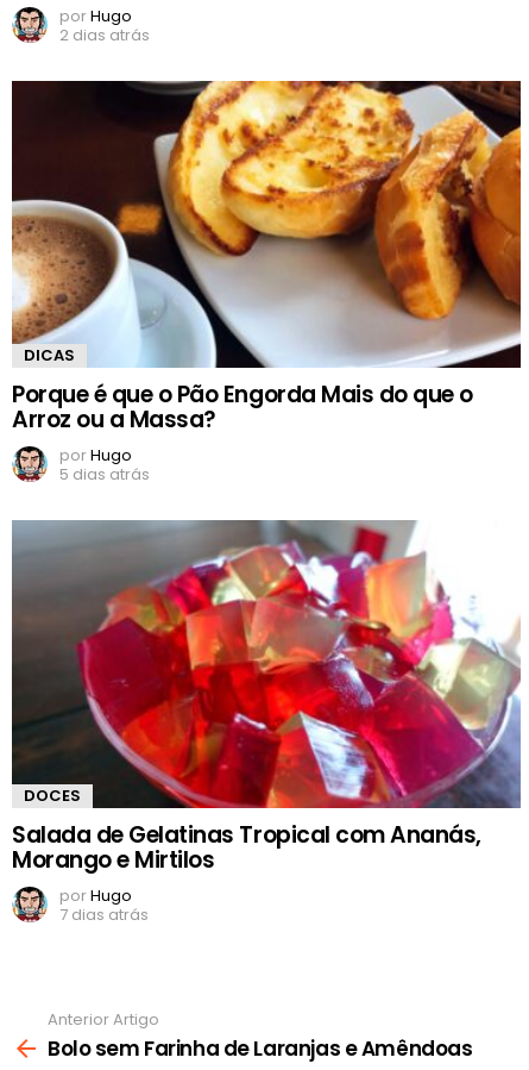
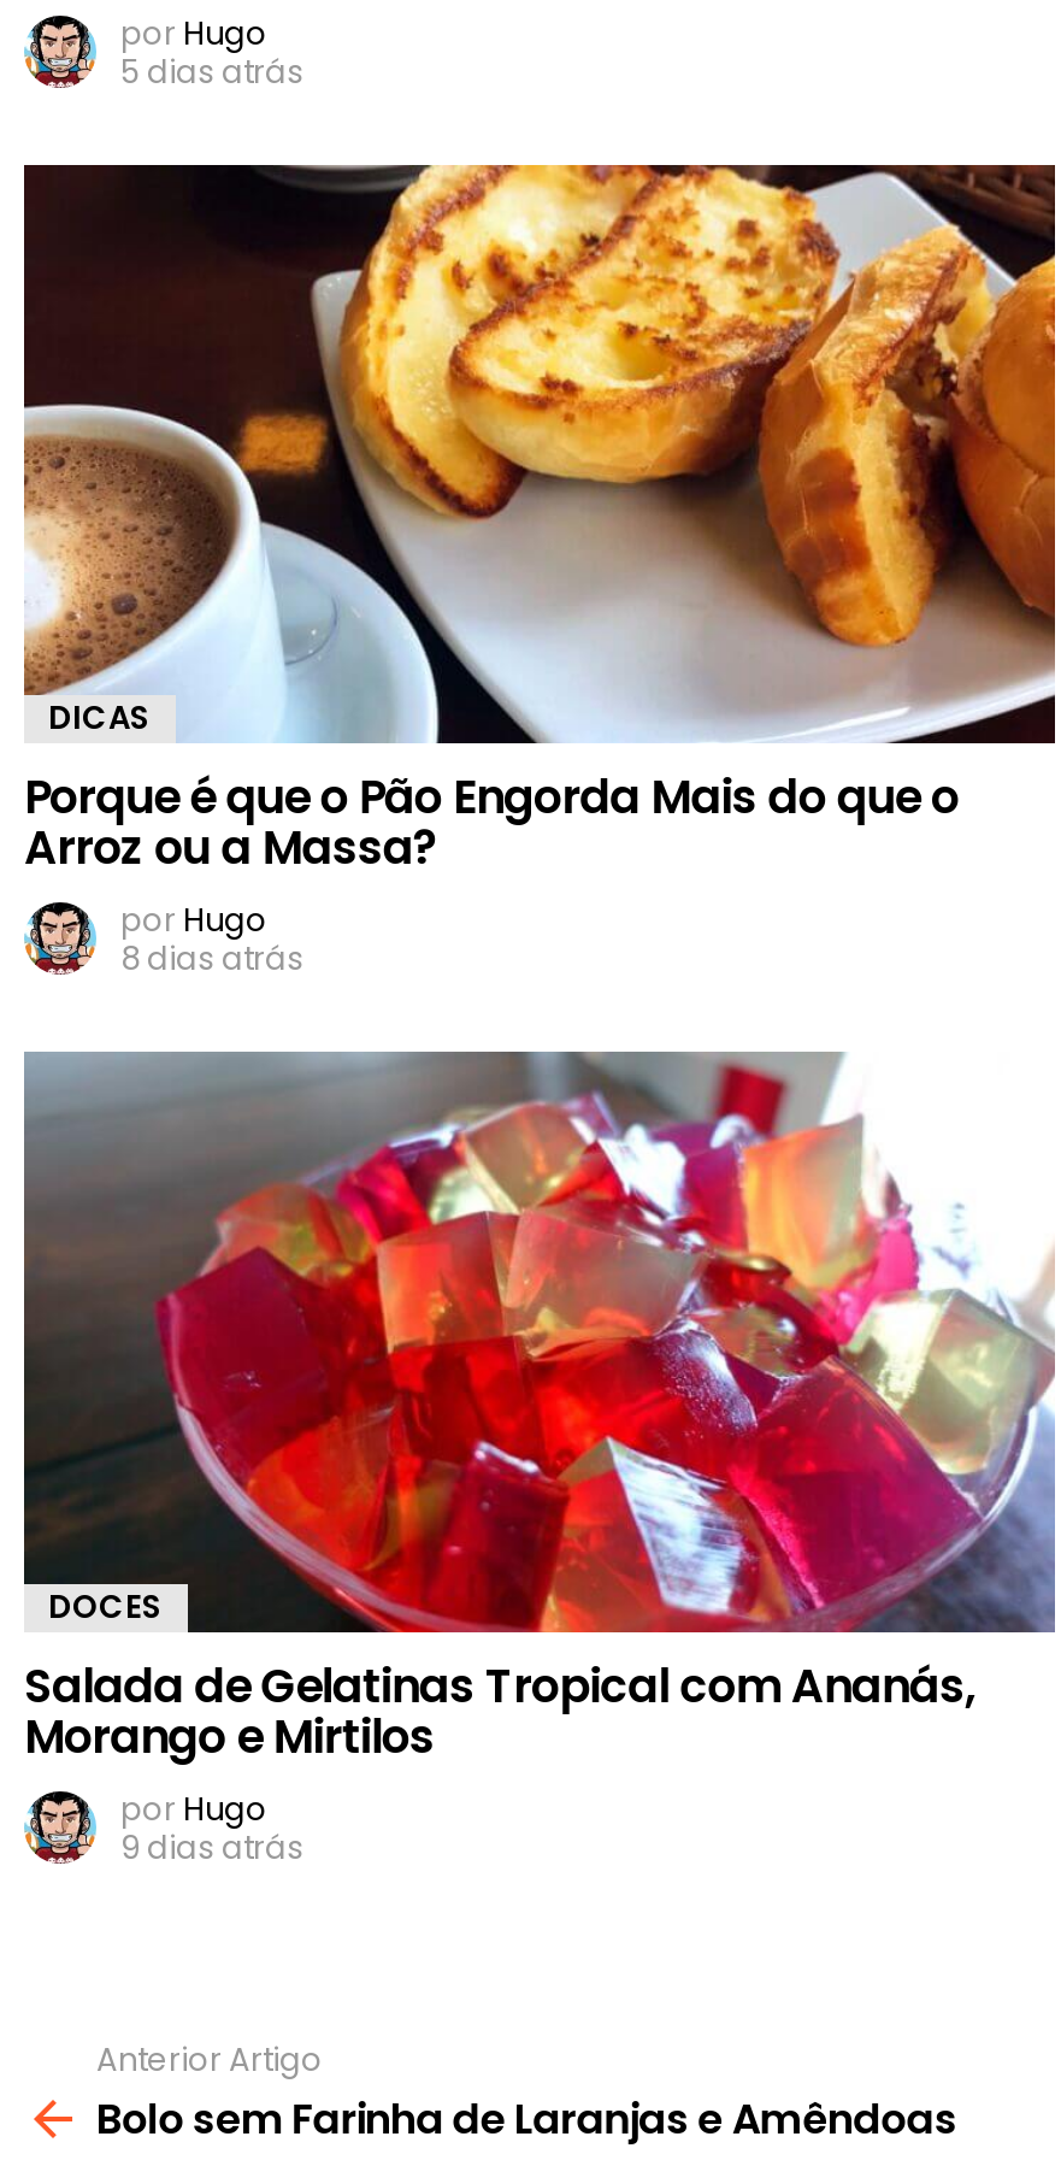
- 2 dias atrás
+ 5 dias atrás

- 5 dias atrás
+ 8 dias atrás

- 7 dias atrás
+ 9 dias atrás
